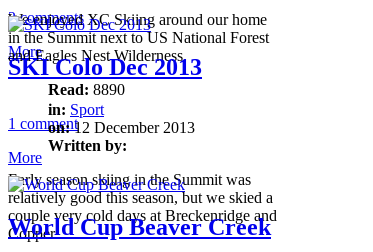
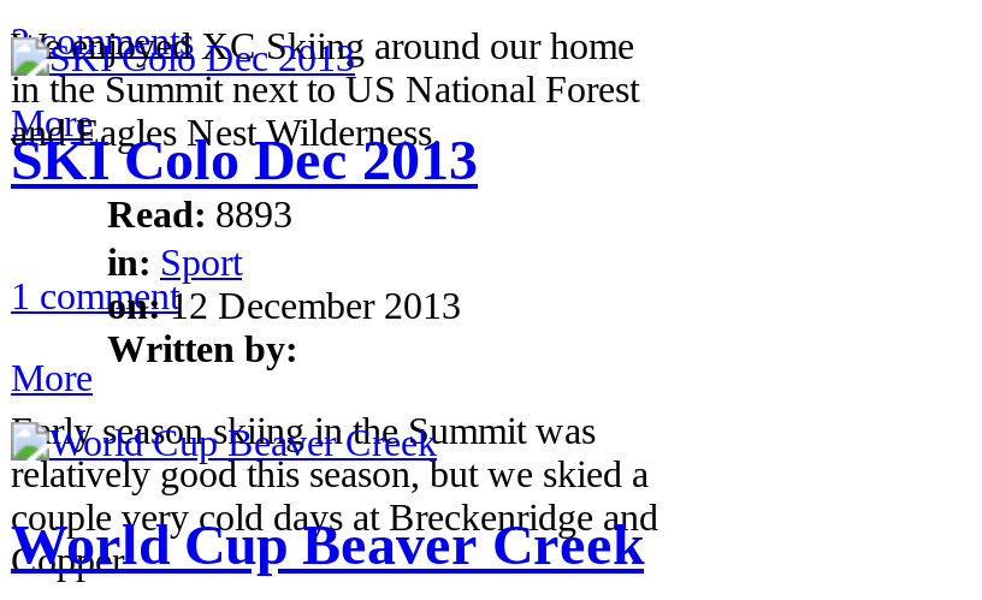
- Read: 8890
+ Read: 8893
